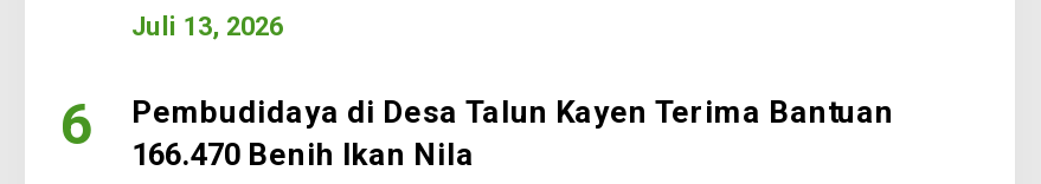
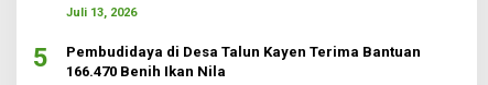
- 6 Pembudidaya di Desa Talun Kayen Terima Bantuan 166.470 Benih Ikan Nila
+ 5 Pembudidaya di Desa Talun Kayen Terima Bantuan 166.470 Benih Ikan Nila
